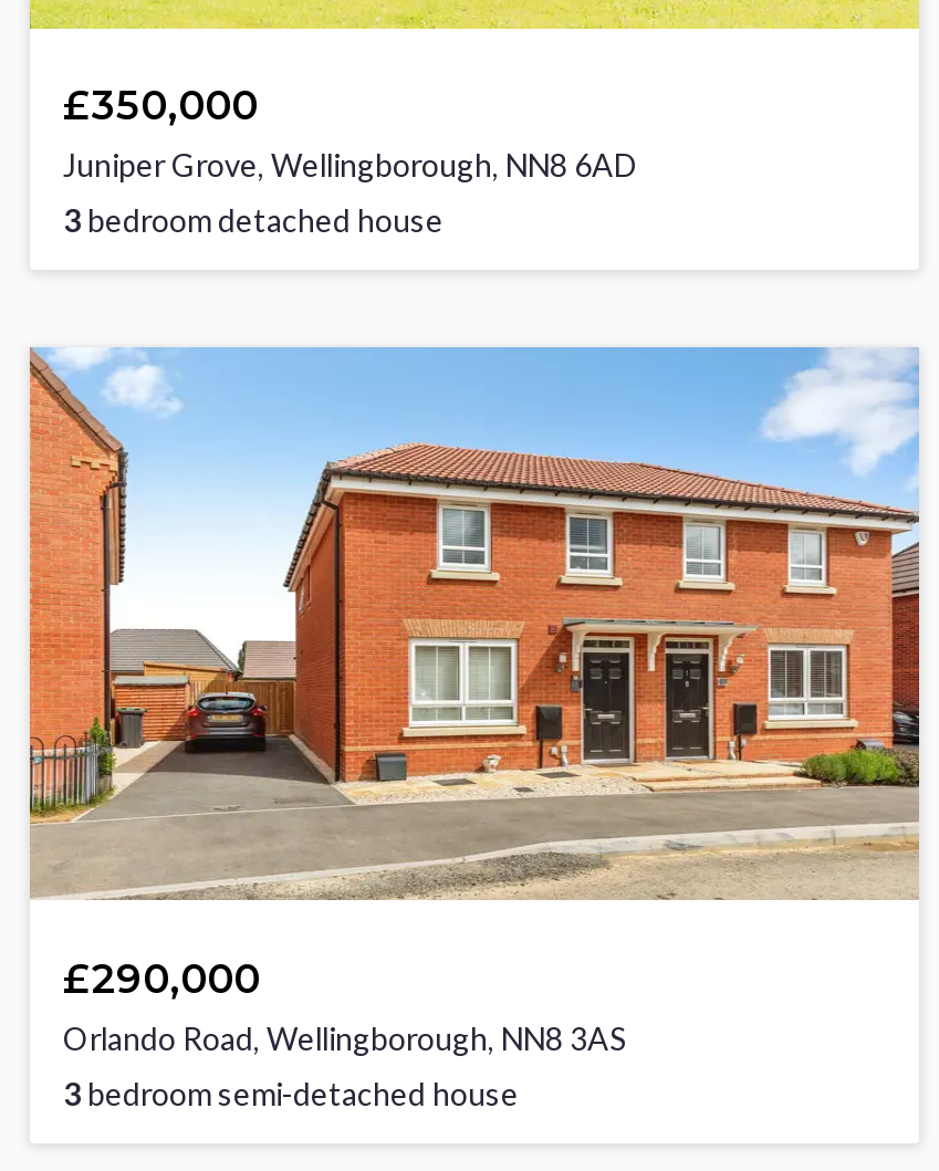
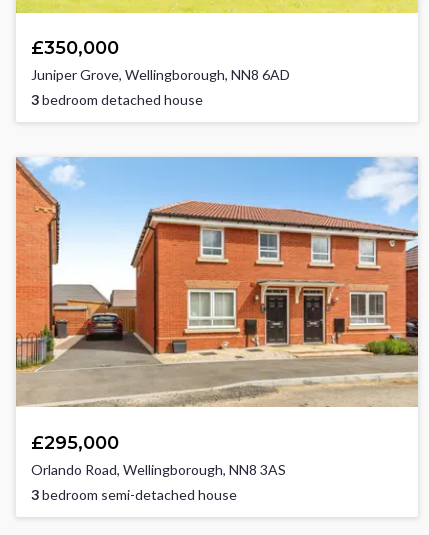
- £290,000
+ £295,000
